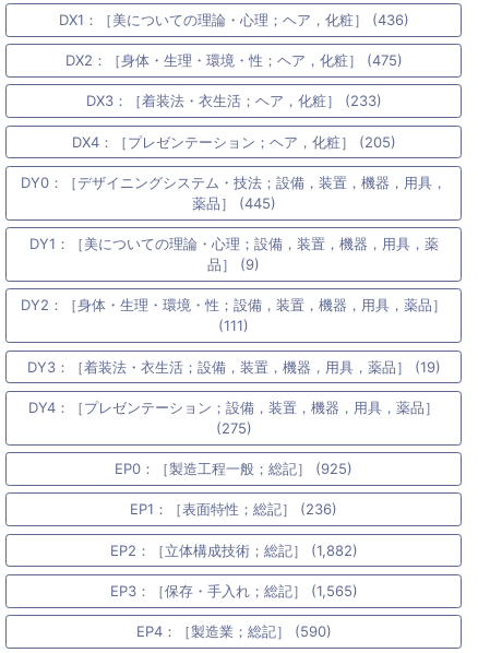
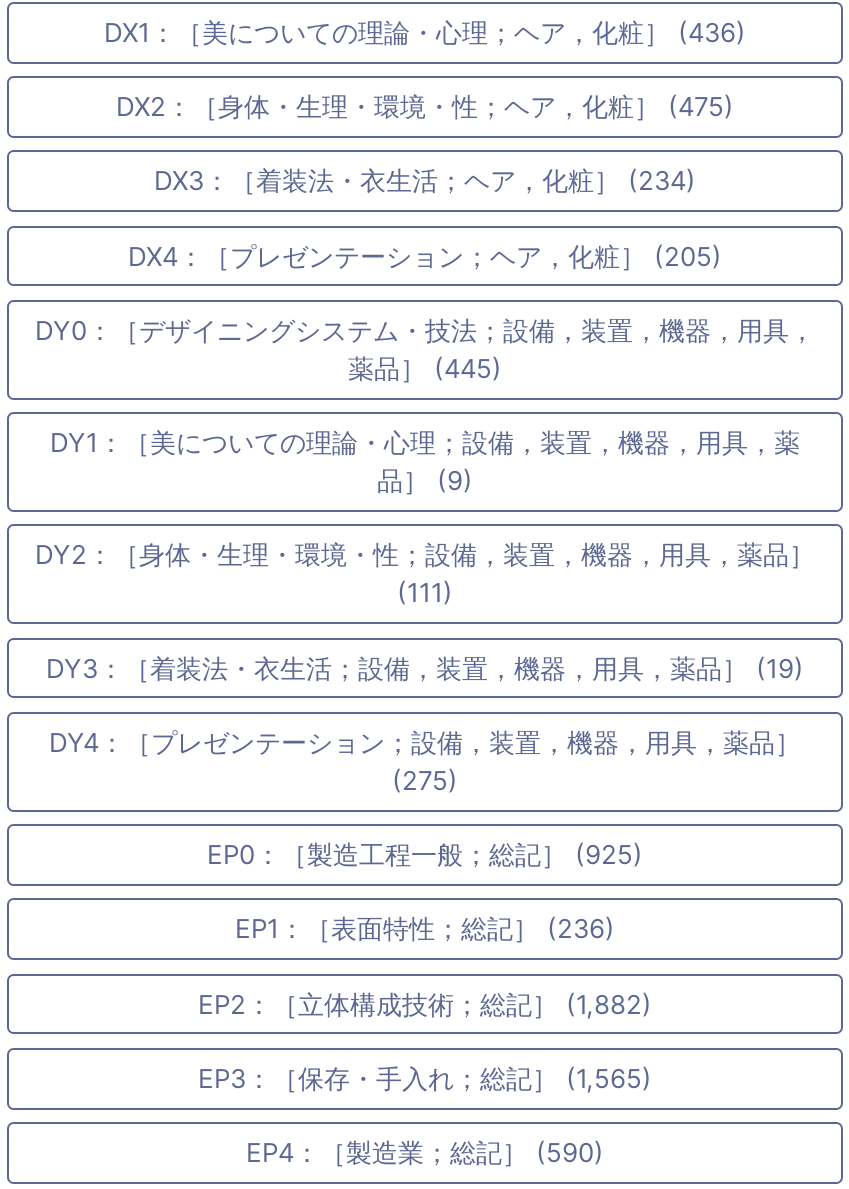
- DX3：［着装法・衣生活；ヘア，化粧］ (233)
+ DX3：［着装法・衣生活；ヘア，化粧］ (234)
